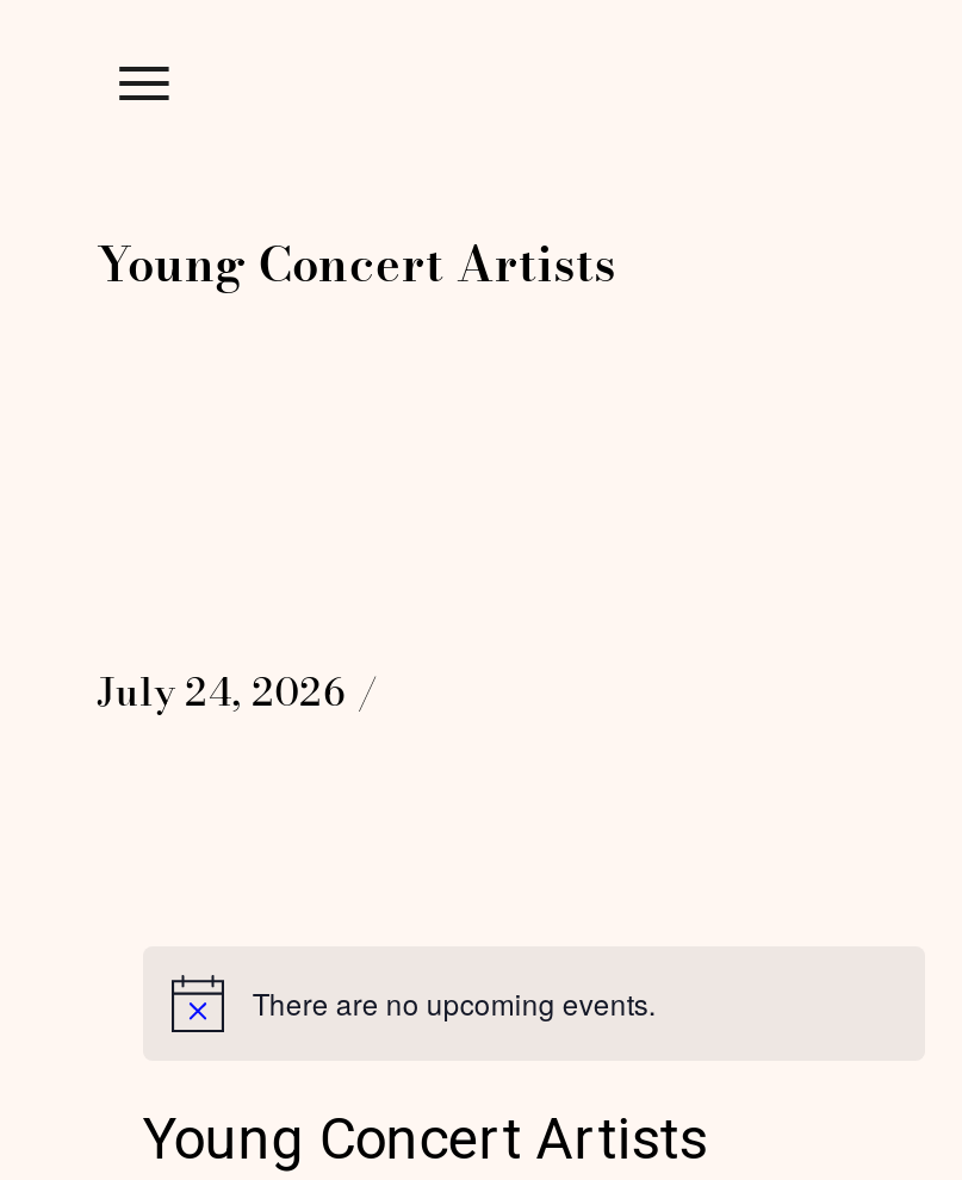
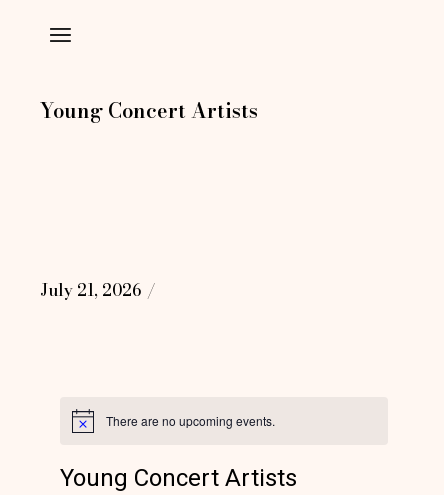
- July 24, 2026
+ July 21, 2026
